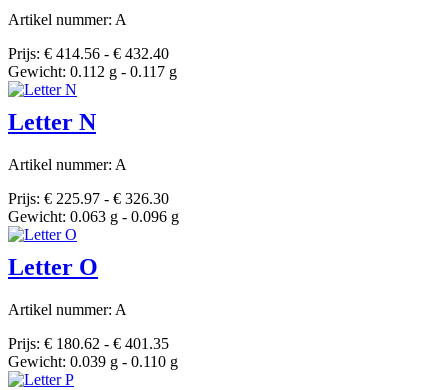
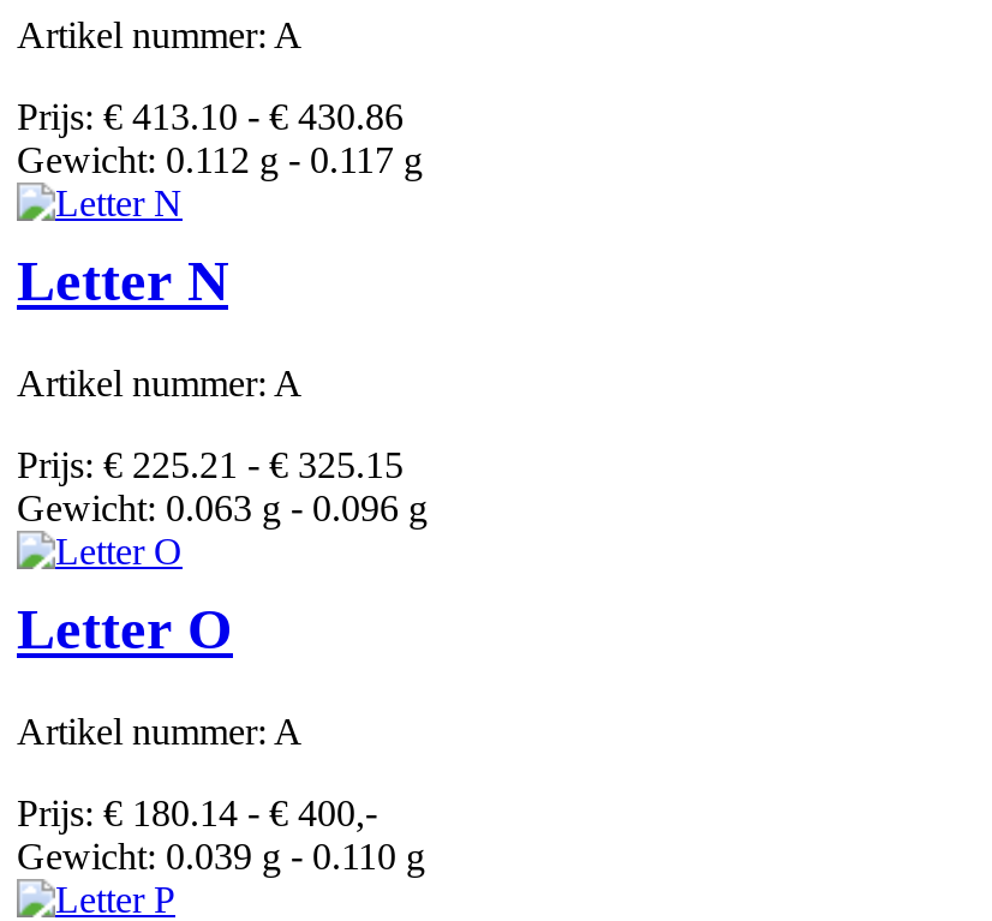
- Prijs: € 414.56 - € 432.40
+ Prijs: € 413.10 - € 430.86

- Prijs: € 225.97 - € 326.30
+ Prijs: € 225.21 - € 325.15

- Prijs: € 180.62 - € 401.35
+ Prijs: € 180.14 - € 400,-
